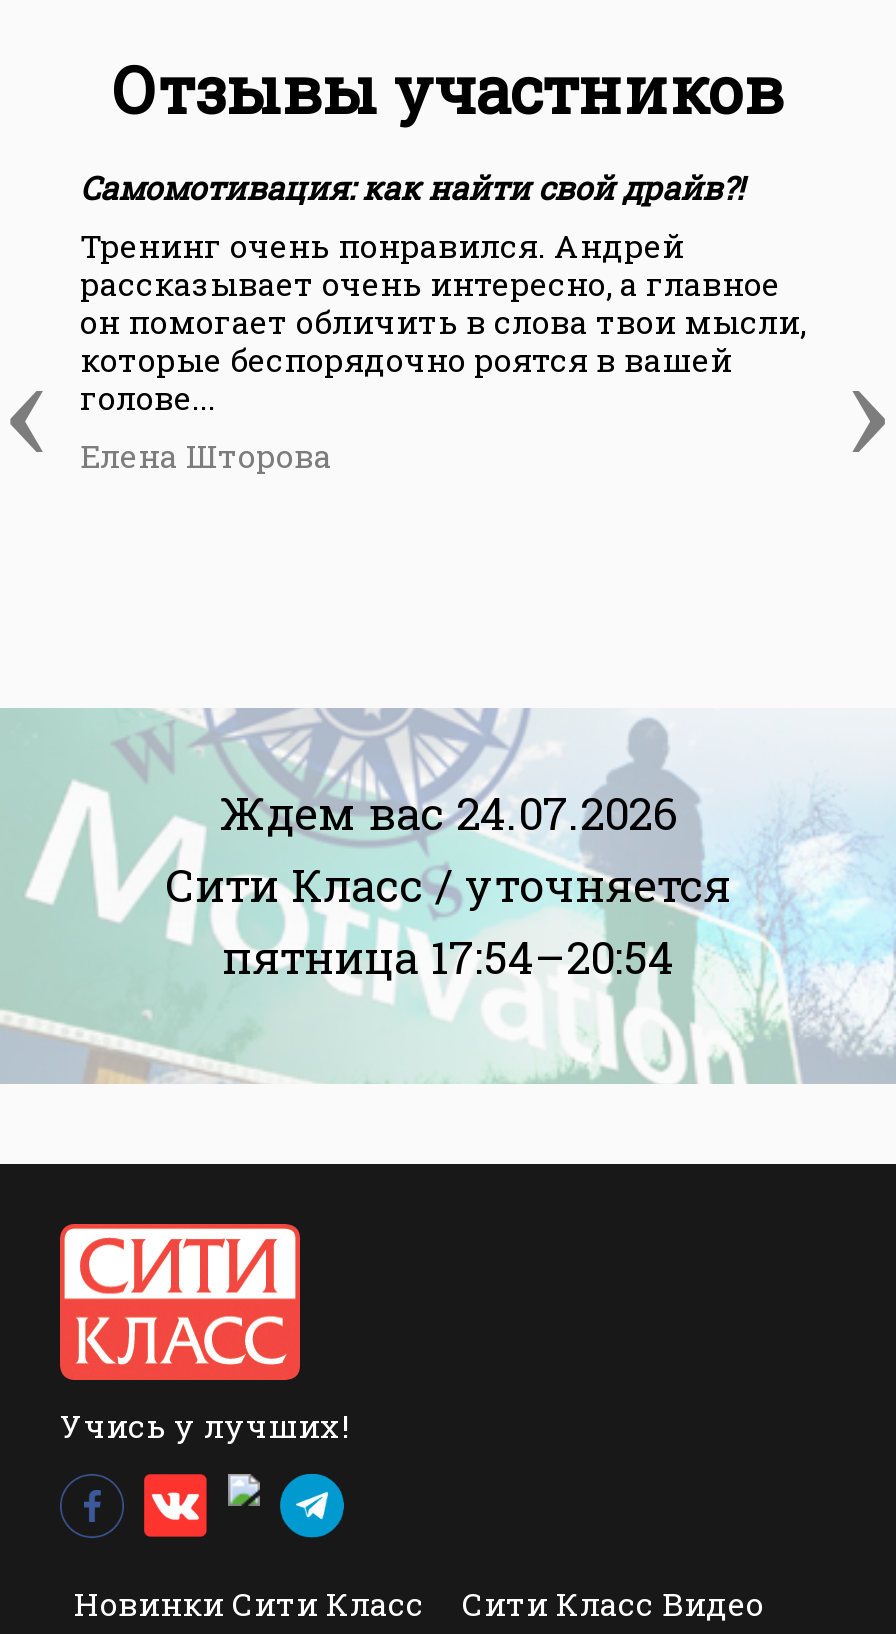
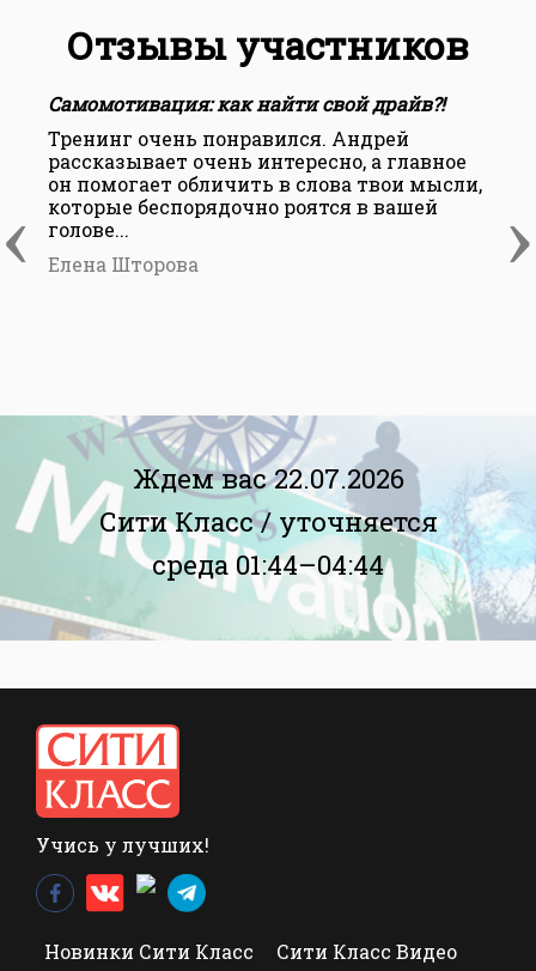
- Ждем вас 24.07.2026
+ Ждем вас 22.07.2026

- пятница 17:54–20:54
+ среда 01:44–04:44
